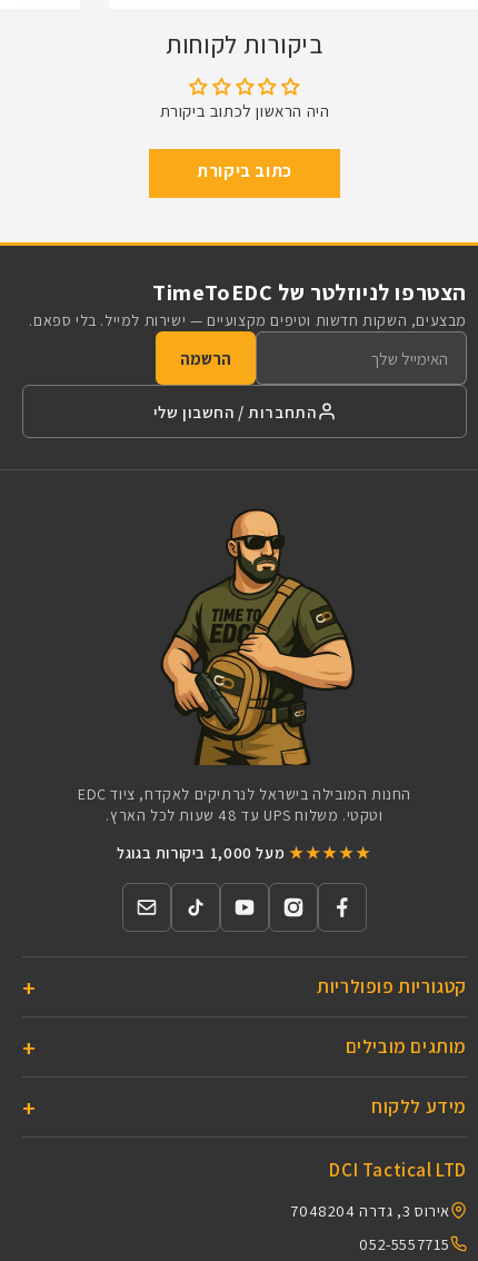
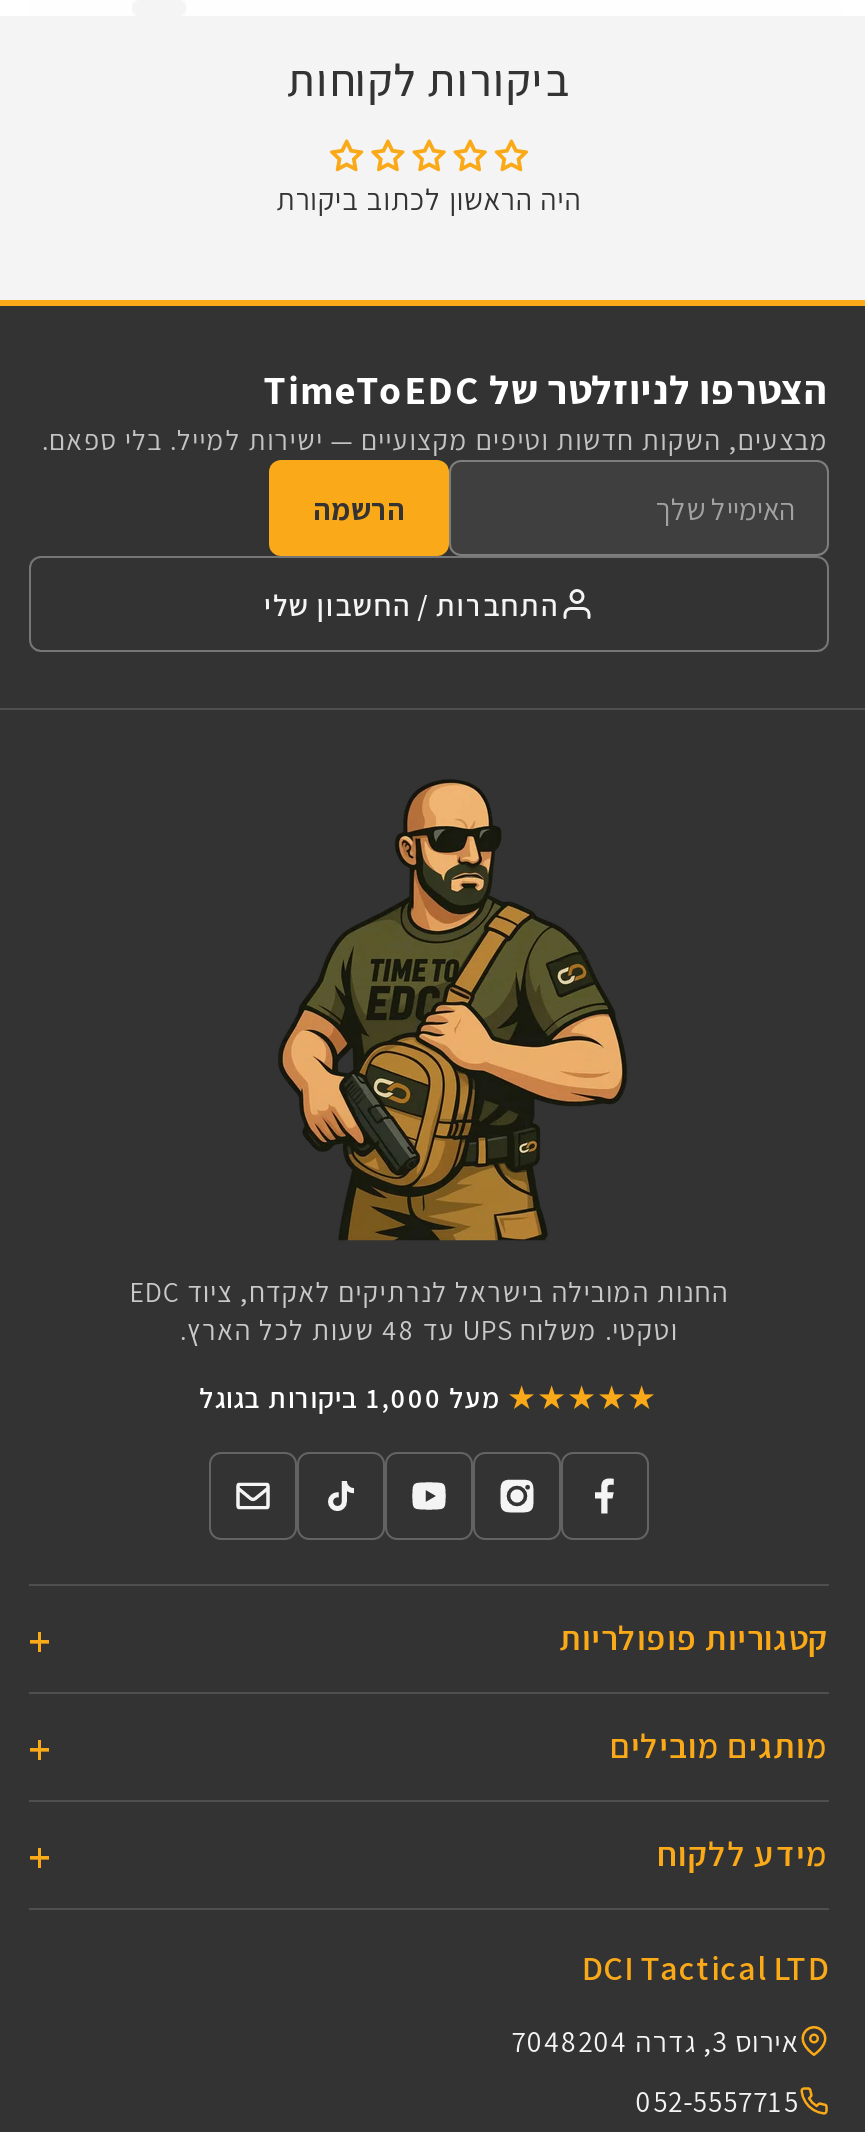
- כתוב ביקורת
